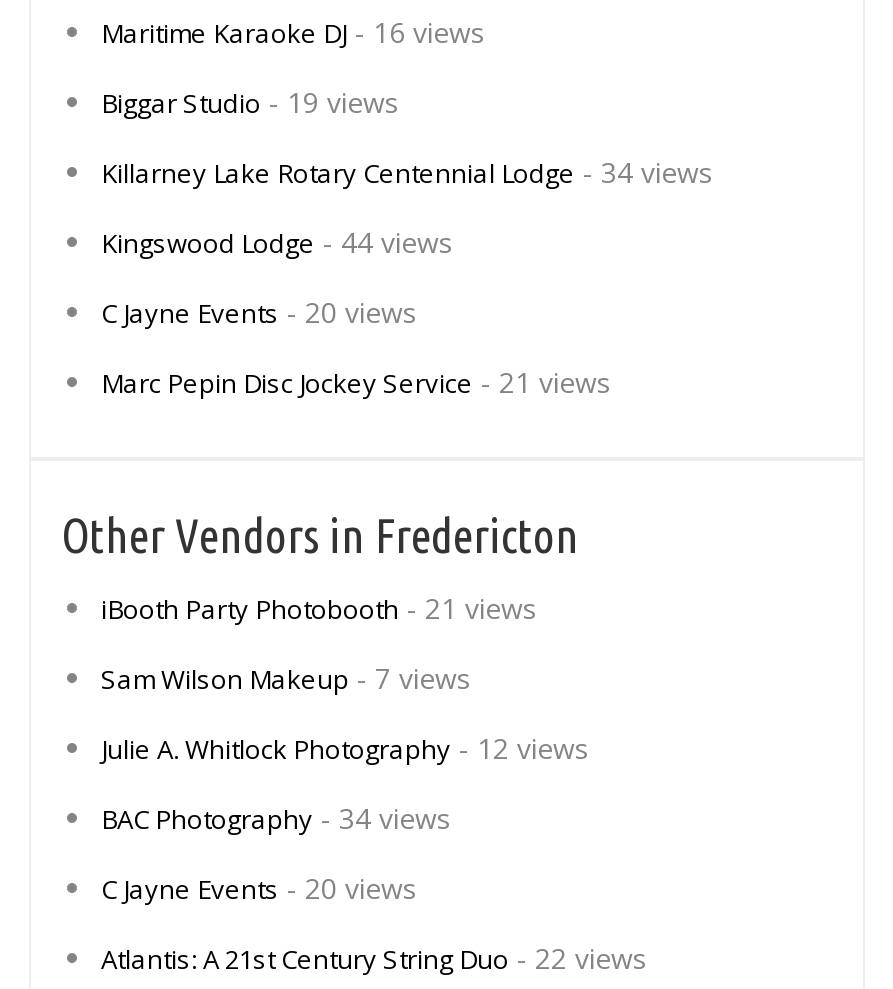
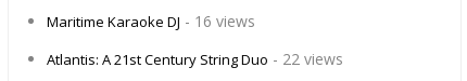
- Biggar Studio - 19 views
- Killarney Lake Rotary Centennial Lodge - 34 views
- Kingswood Lodge - 44 views
- C Jayne Events - 20 views
- Marc Pepin Disc Jockey Service - 21 views
- Other Vendors in Fredericton
- iBooth Party Photobooth - 21 views
- Sam Wilson Makeup - 7 views
- Julie A. Whitlock Photography - 12 views
- BAC Photography - 34 views
- C Jayne Events - 20 views
